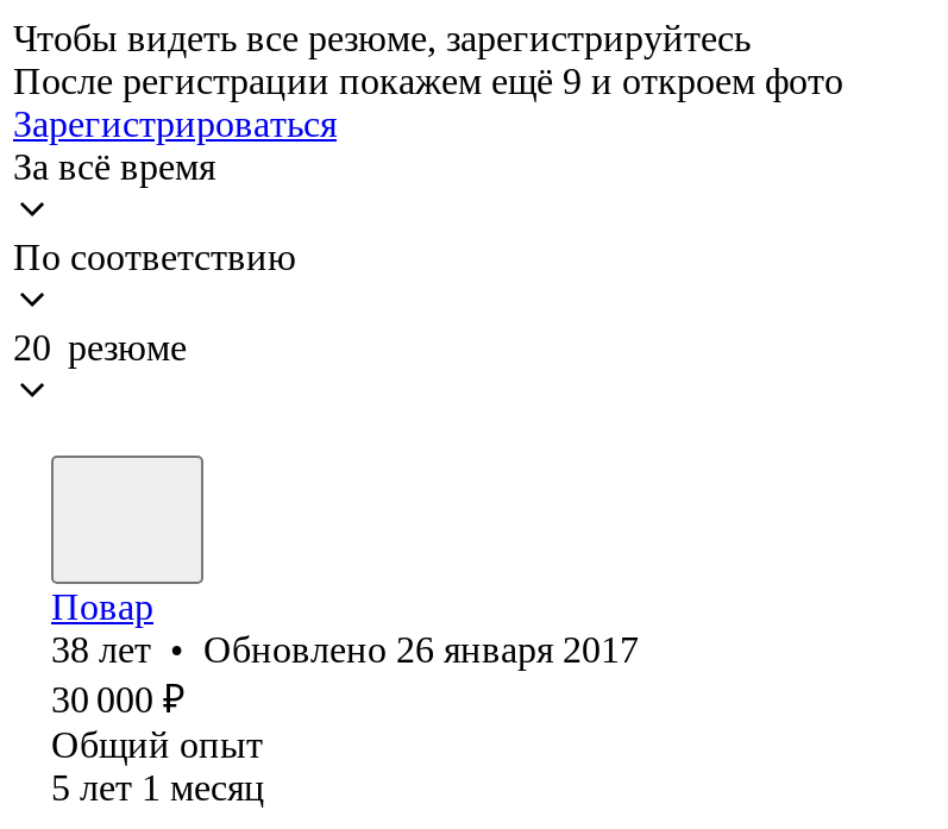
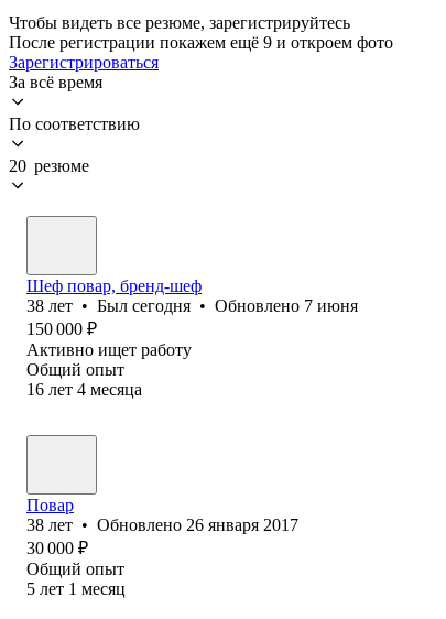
+ Шеф повар, бренд-шеф
+ 38 лет • Был сегодня • Обновлено 7 июня
+ 150 000 ₽
+ Активно ищет работу
+ Общий опыт
+ 16 лет 4 месяца
